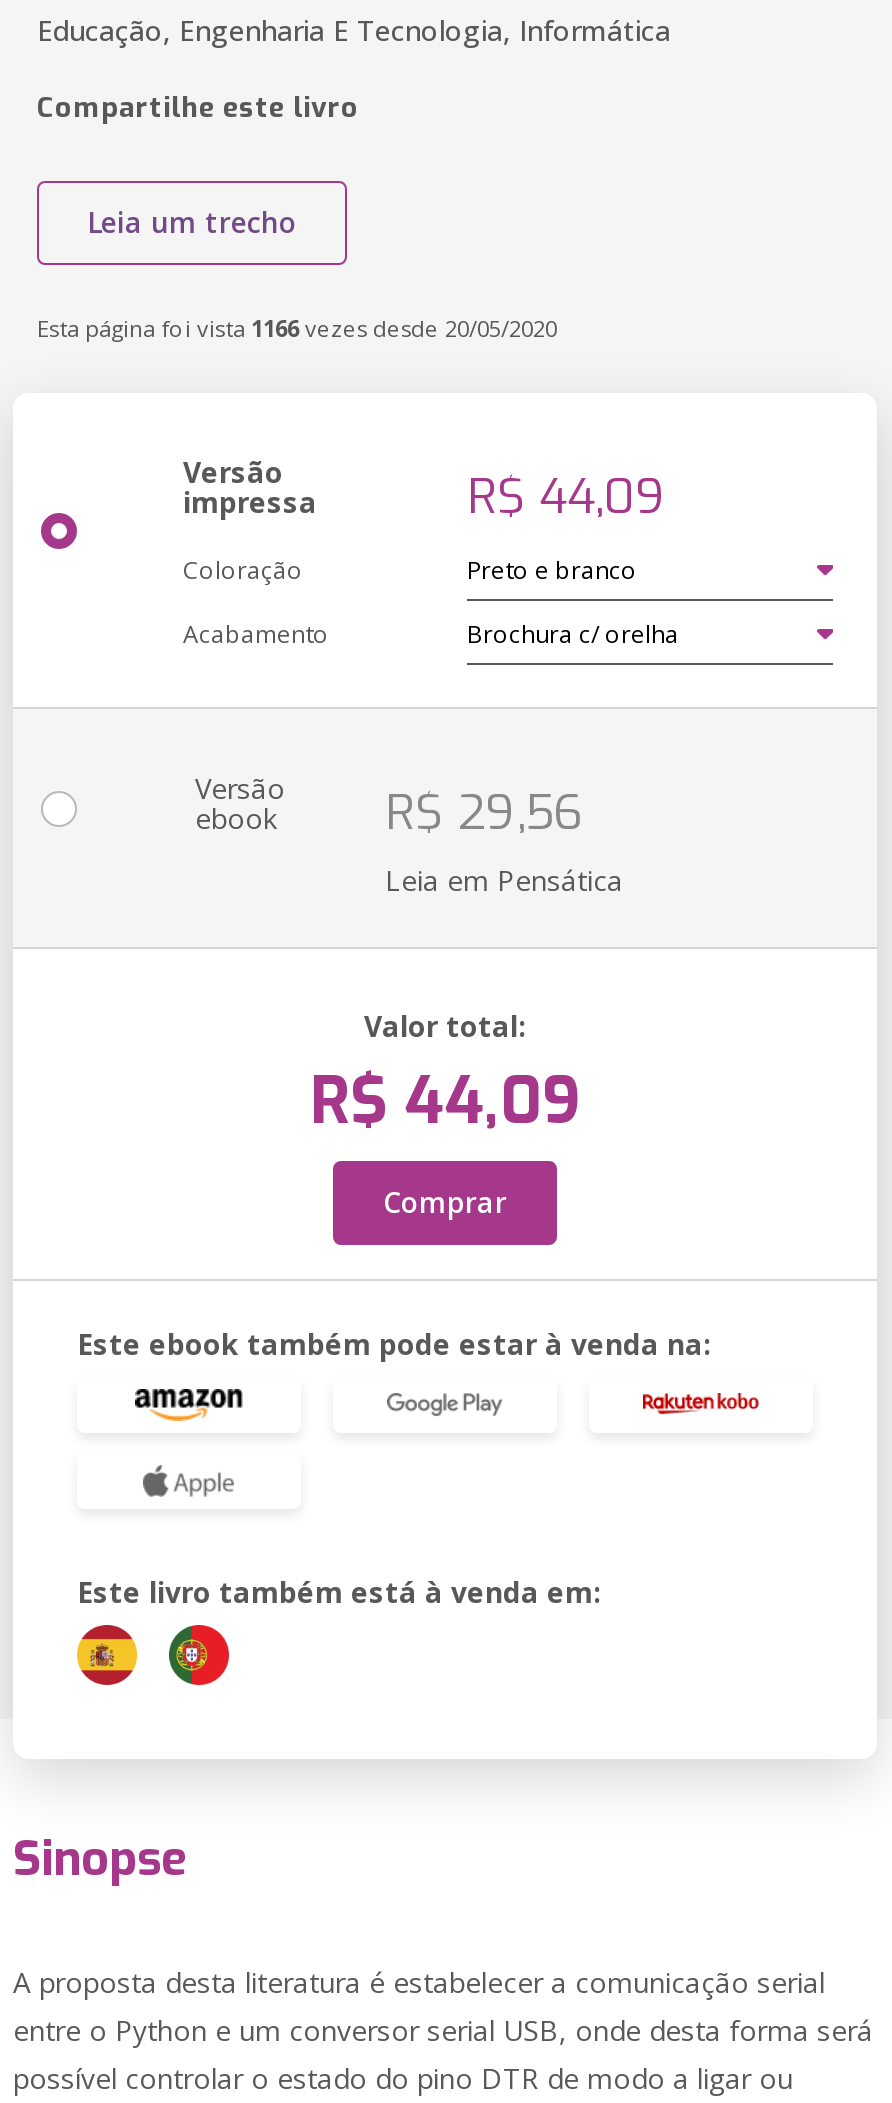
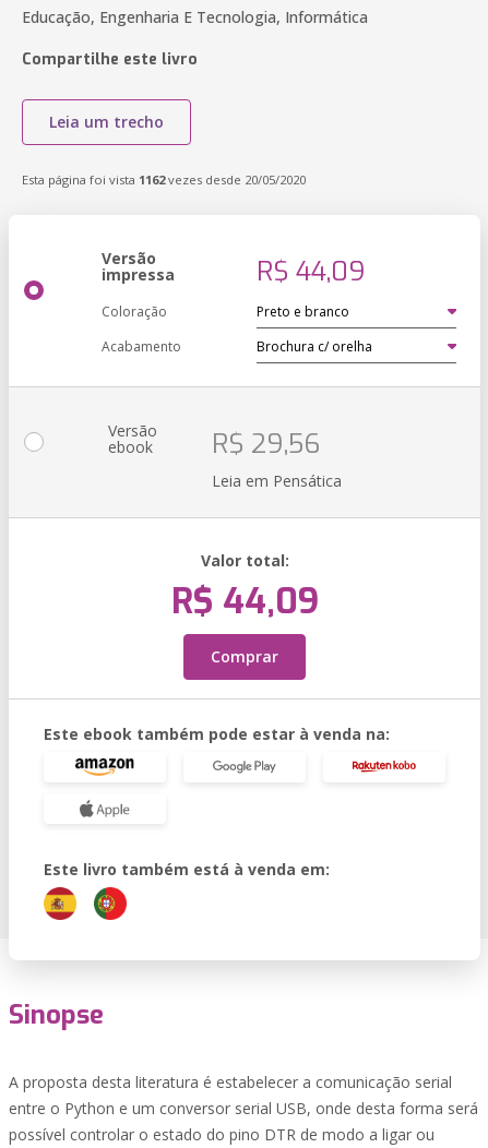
- Esta página foi vista 1166vezes desde 20/05/2020
+ Esta página foi vista 1162vezes desde 20/05/2020
